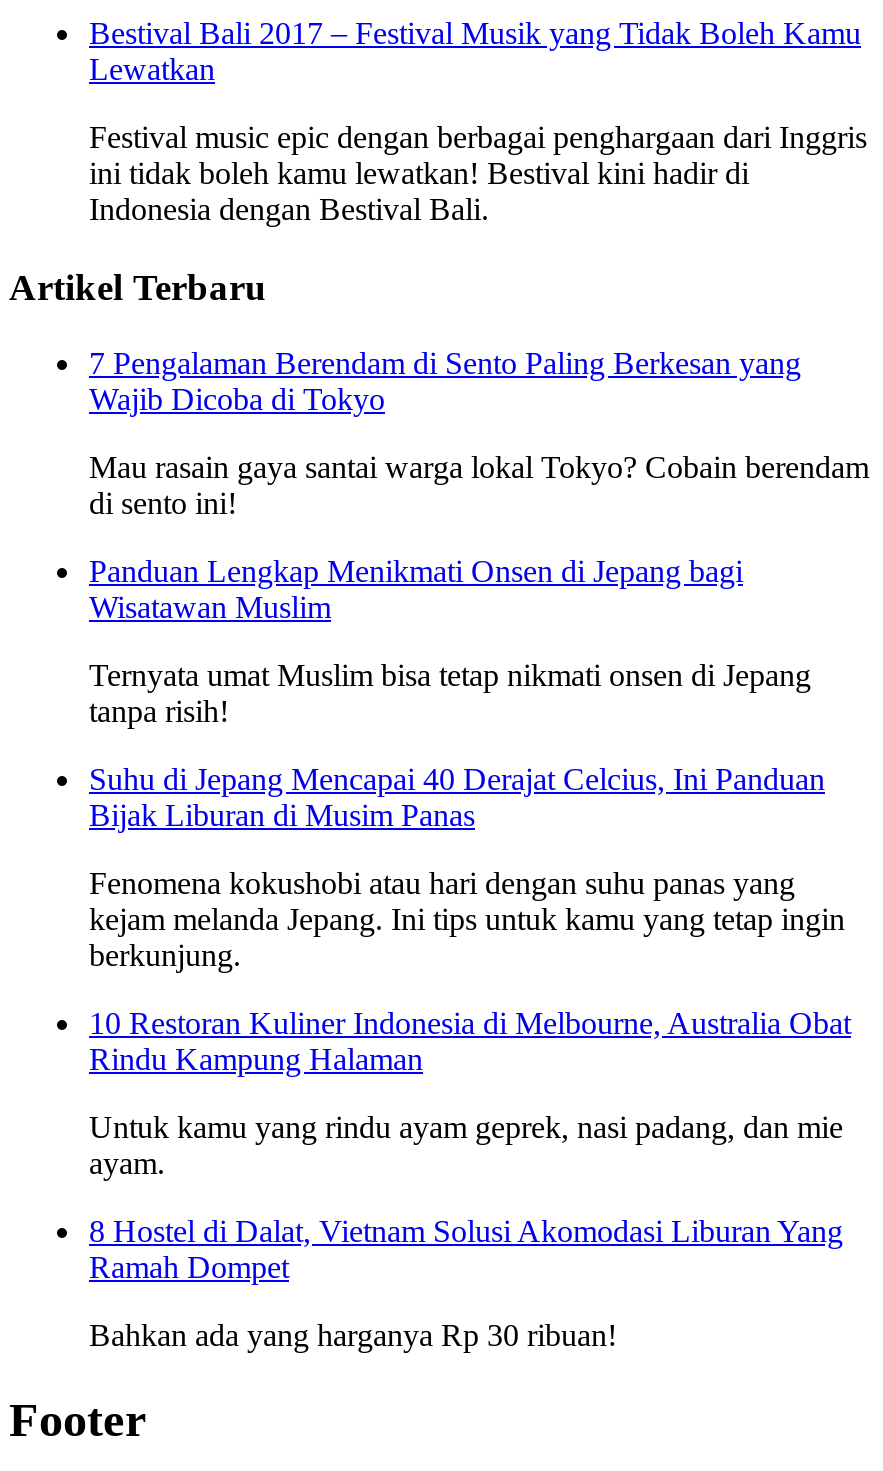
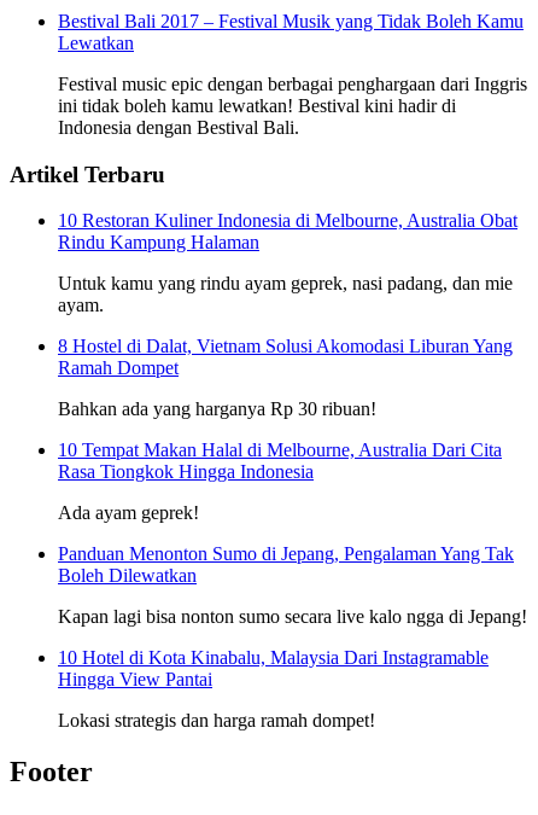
- 7 Pengalaman Berendam di Sento Paling Berkesan yang
- Wajib Dicoba di Tokyo
- Mau rasain gaya santai warga lokal Tokyo? Cobain berendam
- di sento ini!
- Panduan Lengkap Menikmati Onsen di Jepang bagi
- Wisatawan Muslim
- Ternyata umat Muslim bisa tetap nikmati onsen di Jepang
- tanpa risih!
- Suhu di Jepang Mencapai 40 Derajat Celcius, Ini Panduan
- Bijak Liburan di Musim Panas
- Fenomena kokushobi atau hari dengan suhu panas yang
- kejam melanda Jepang. Ini tips untuk kamu yang tetap ingin
- berkunjung.

moved up: 10 Restoran Kuliner Indonesia di Melbourne, Australia Obat | Rindu Kampung Halaman | Untuk kamu yang rindu ayam geprek, nasi padang, dan mie | ayam. | 8 Hostel di Dalat, Vietnam Solusi Akomodasi Liburan Yang | Ramah Dompet | Bahkan ada yang harganya Rp 30 ribuan!

+ 10 Tempat Makan Halal di Melbourne, Australia Dari Cita
+ Rasa Tiongkok Hingga Indonesia
+ Ada ayam geprek!
+ Panduan Menonton Sumo di Jepang, Pengalaman Yang Tak
+ Boleh Dilewatkan
+ Kapan lagi bisa nonton sumo secara live kalo ngga di Jepang!
+ 10 Hotel di Kota Kinabalu, Malaysia Dari Instagramable
+ Hingga View Pantai
+ Lokasi strategis dan harga ramah dompet!
